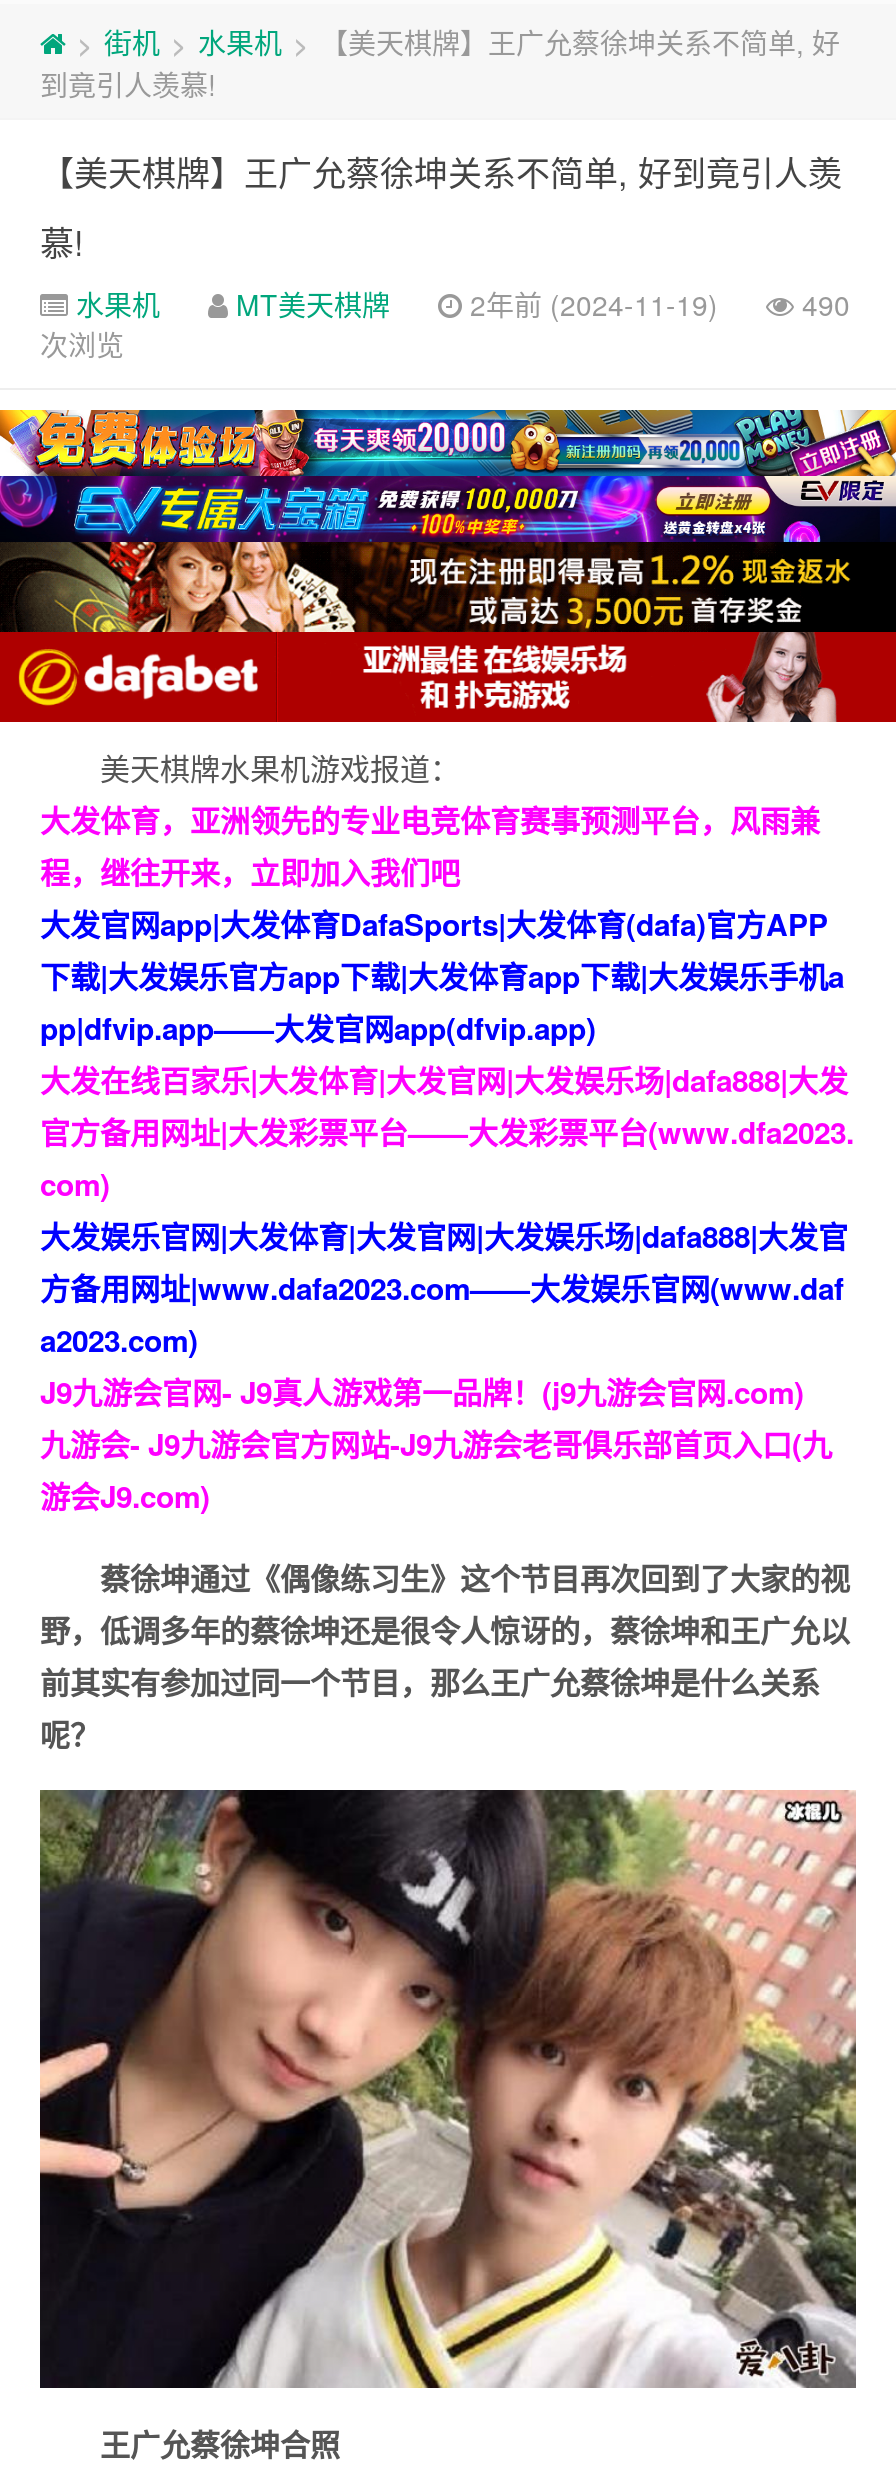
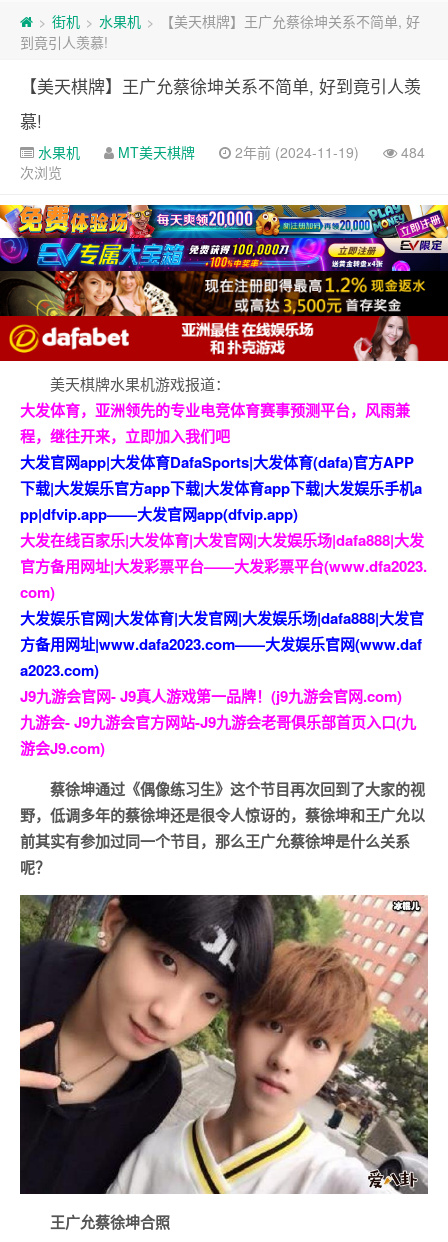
- 水果机 MT美天棋牌 2年前 (2024-11-19) 490
+ 水果机 MT美天棋牌 2年前 (2024-11-19) 484
